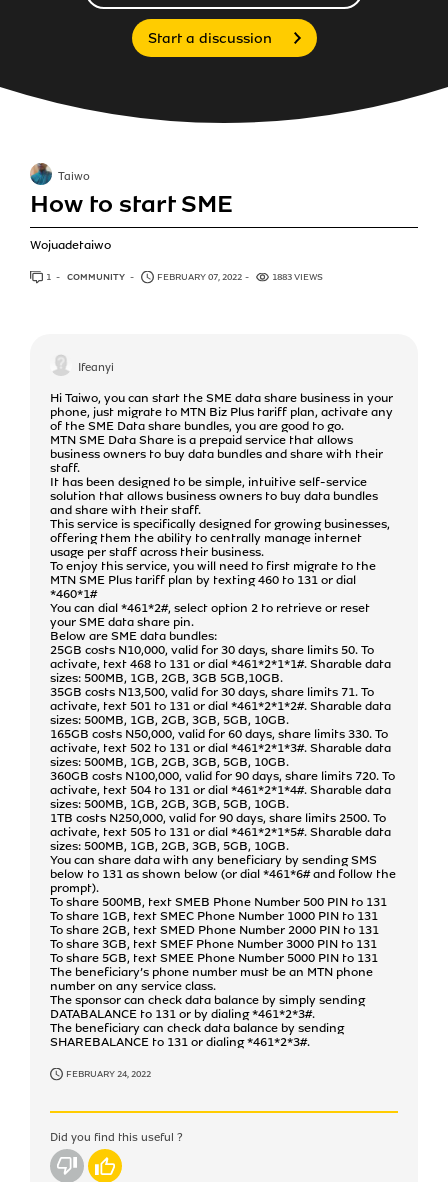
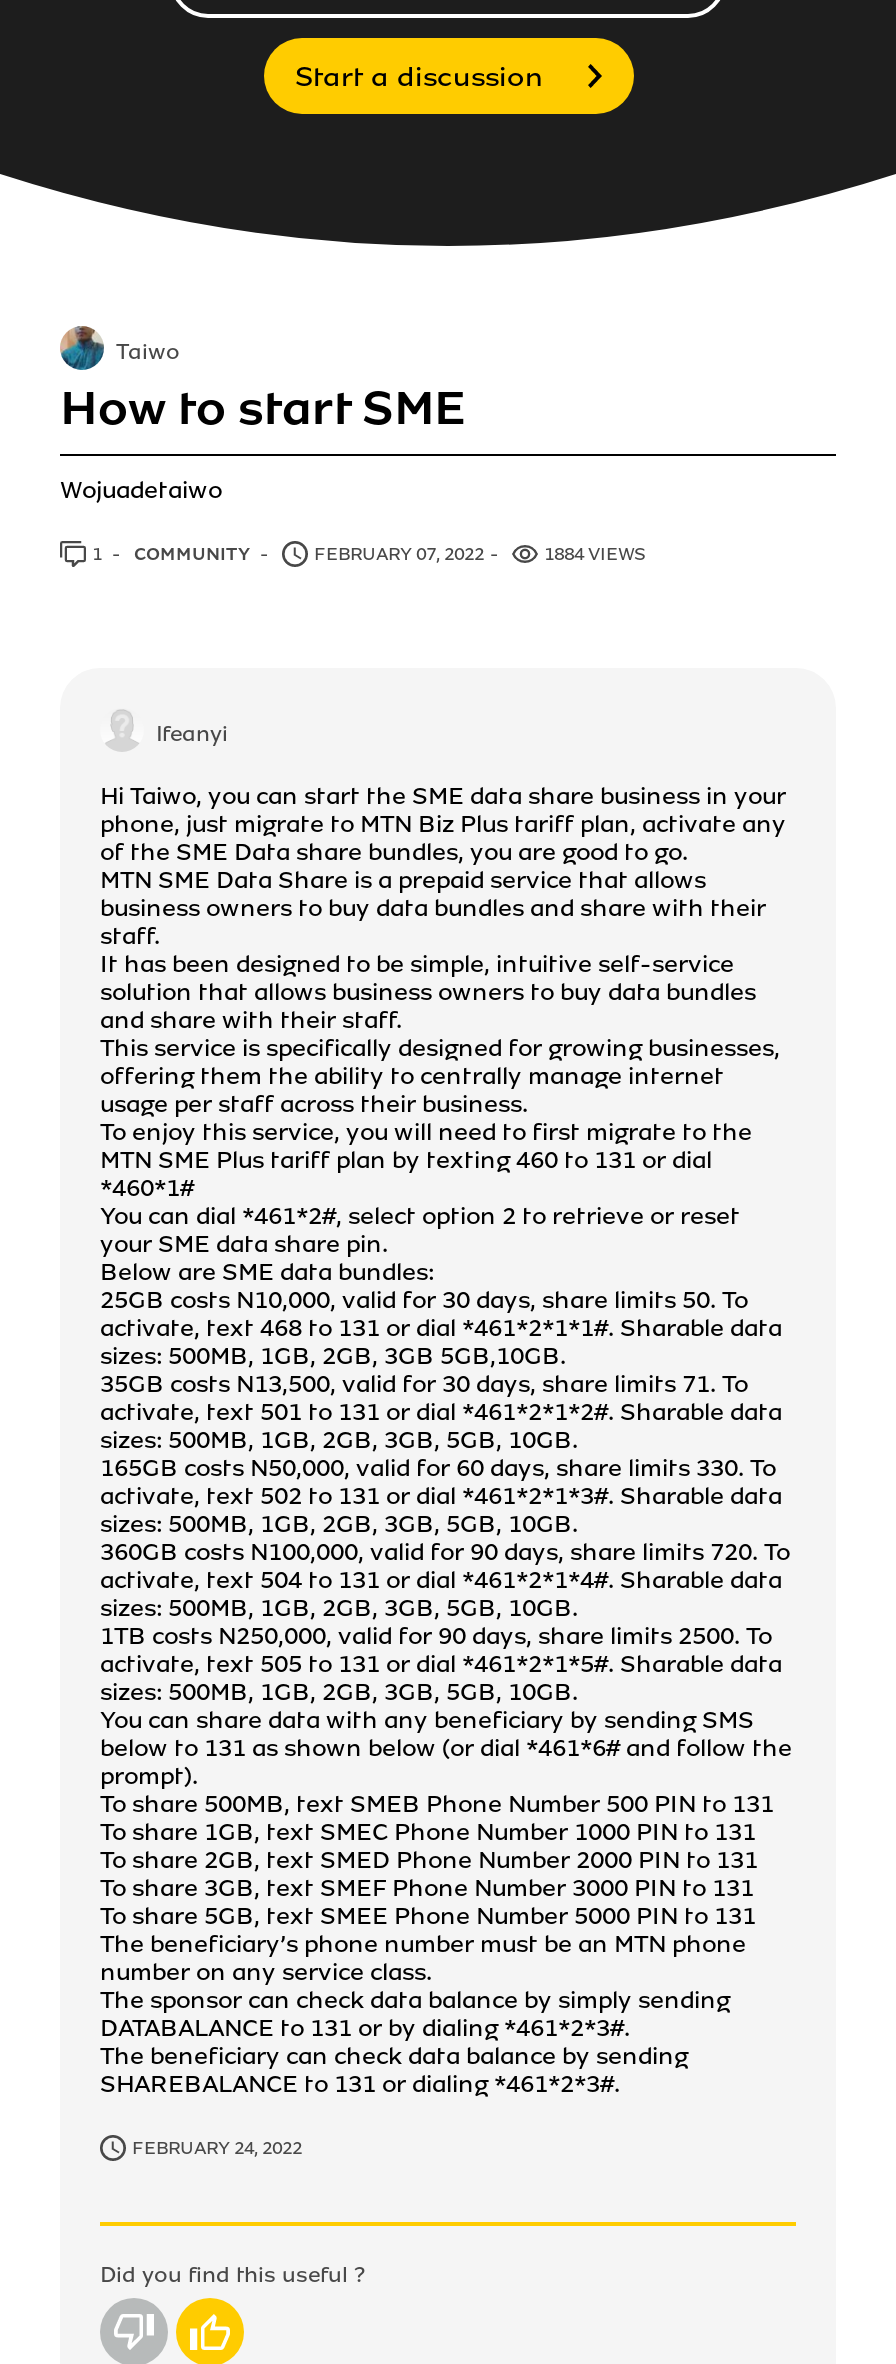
- 1883 VIEWS
+ 1884 VIEWS
